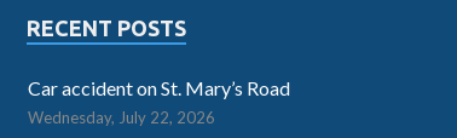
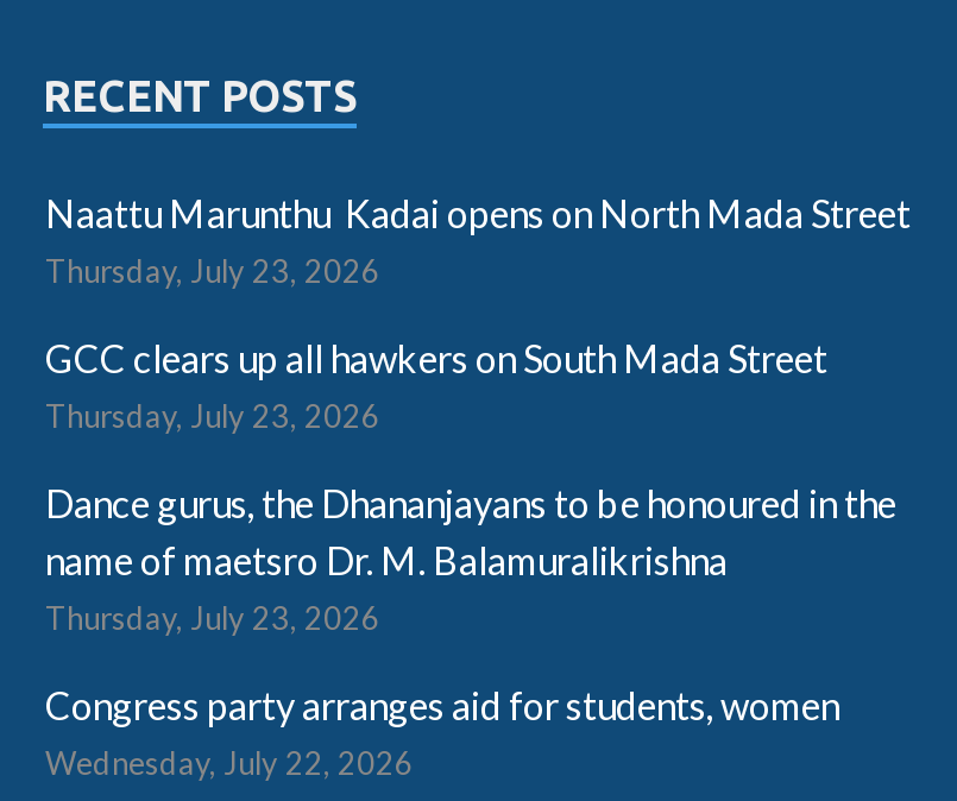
- Car accident on St. Mary’s Road
+ Naattu Marunthu Kadai opens on North Mada Street
+ Thursday, July 23, 2026
+ GCC clears up all hawkers on South Mada Street
+ Thursday, July 23, 2026
+ Dance gurus, the Dhananjayans to be honoured in the
+ name of maetsro Dr. M. Balamuralikrishna
+ Thursday, July 23, 2026
+ Congress party arranges aid for students, women
